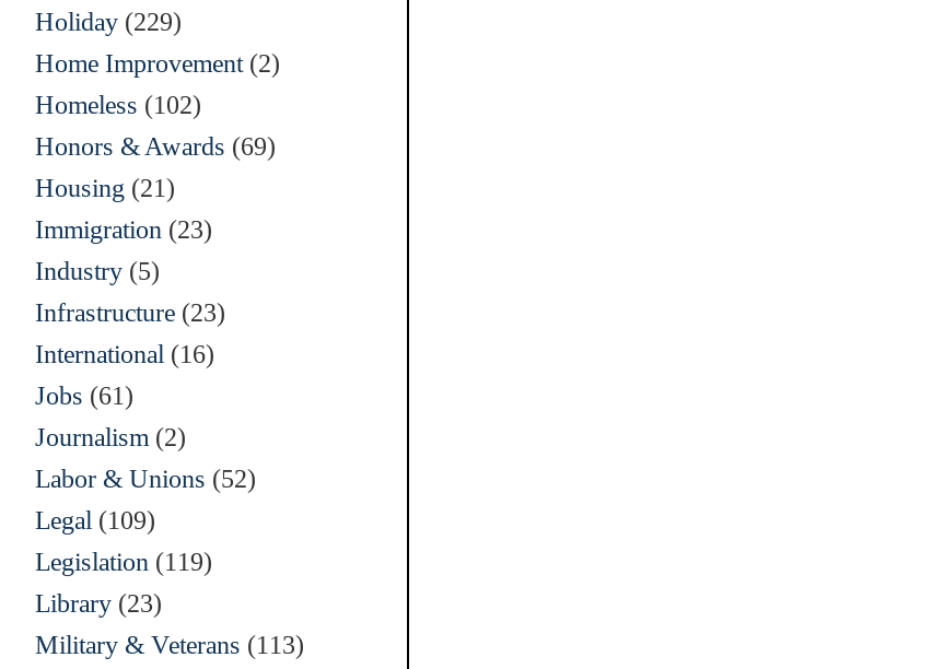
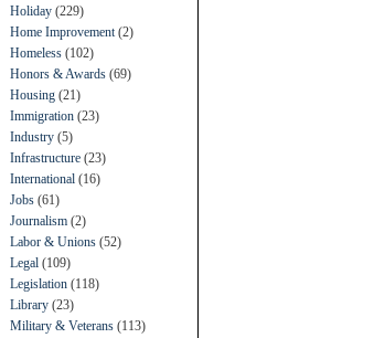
- Legislation (119)
+ Legislation (118)
